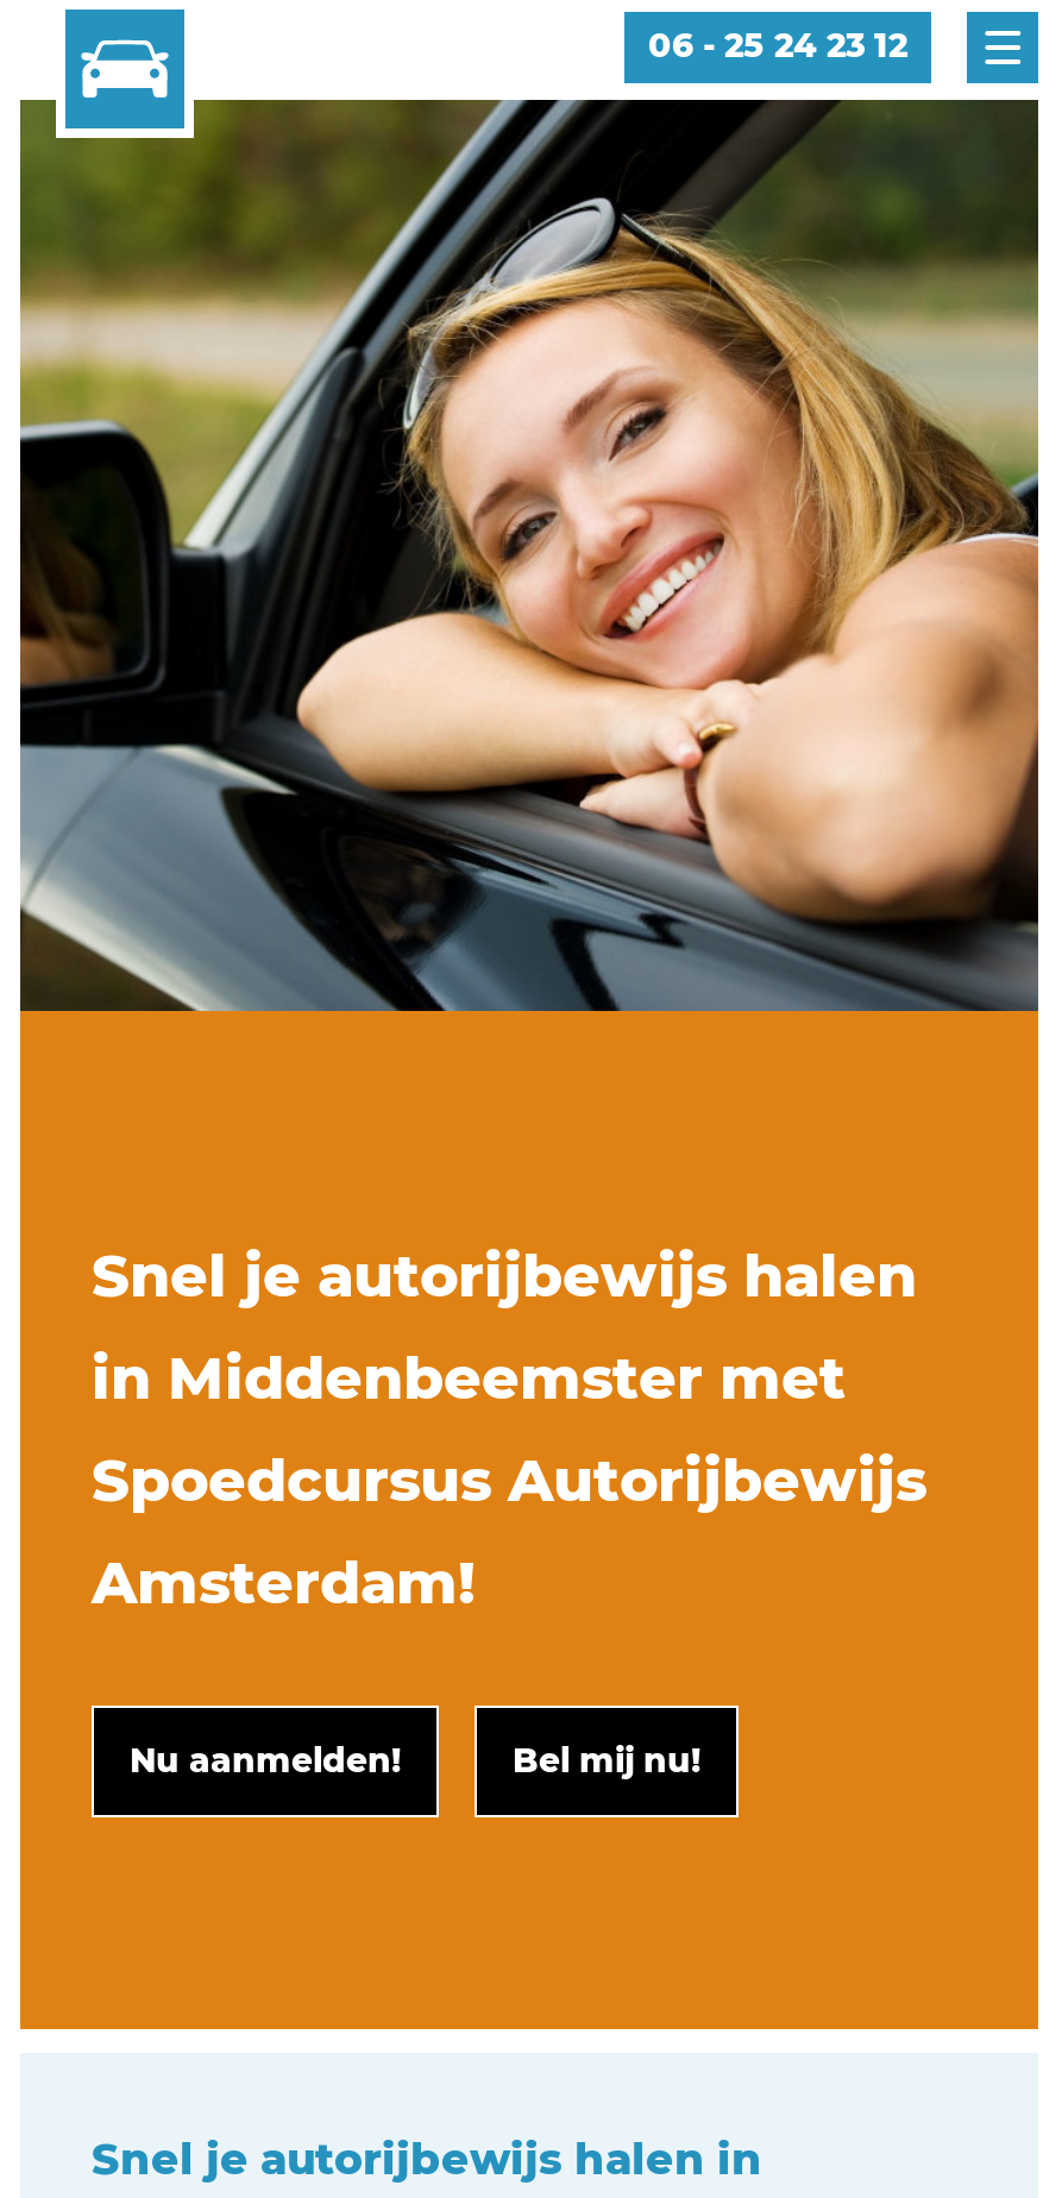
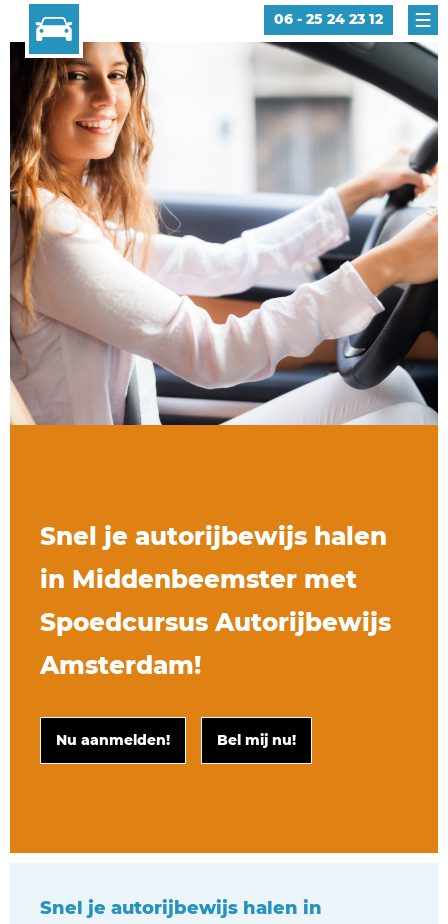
- [image]
+ [image]
